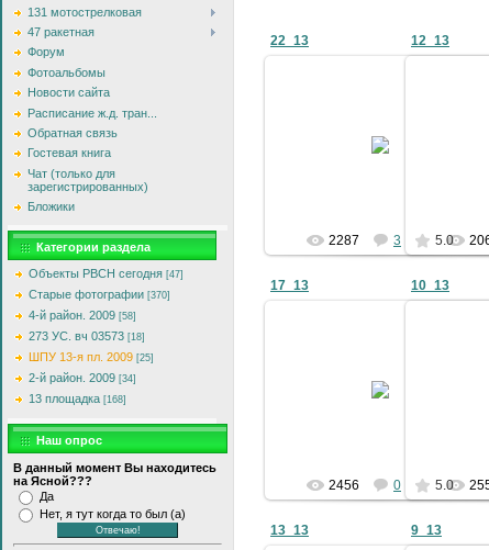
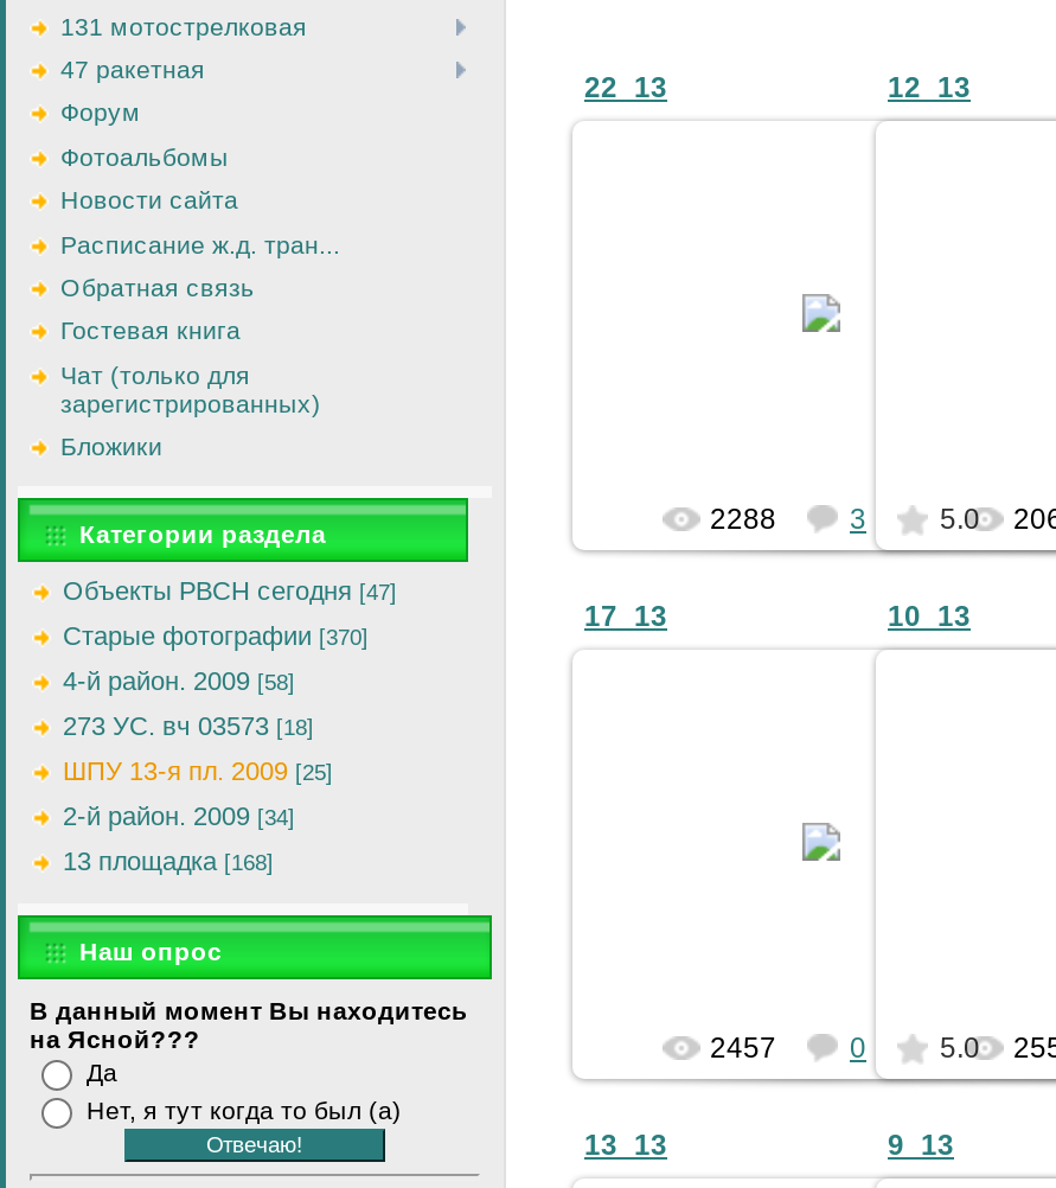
- 2287
+ 2288

- 2456
+ 2457
